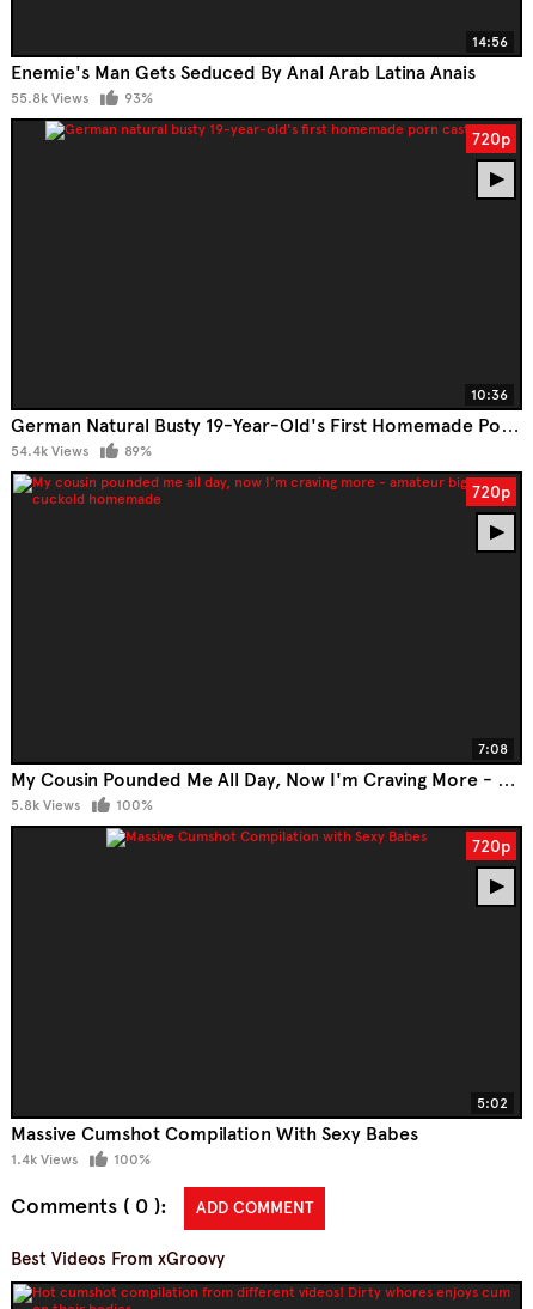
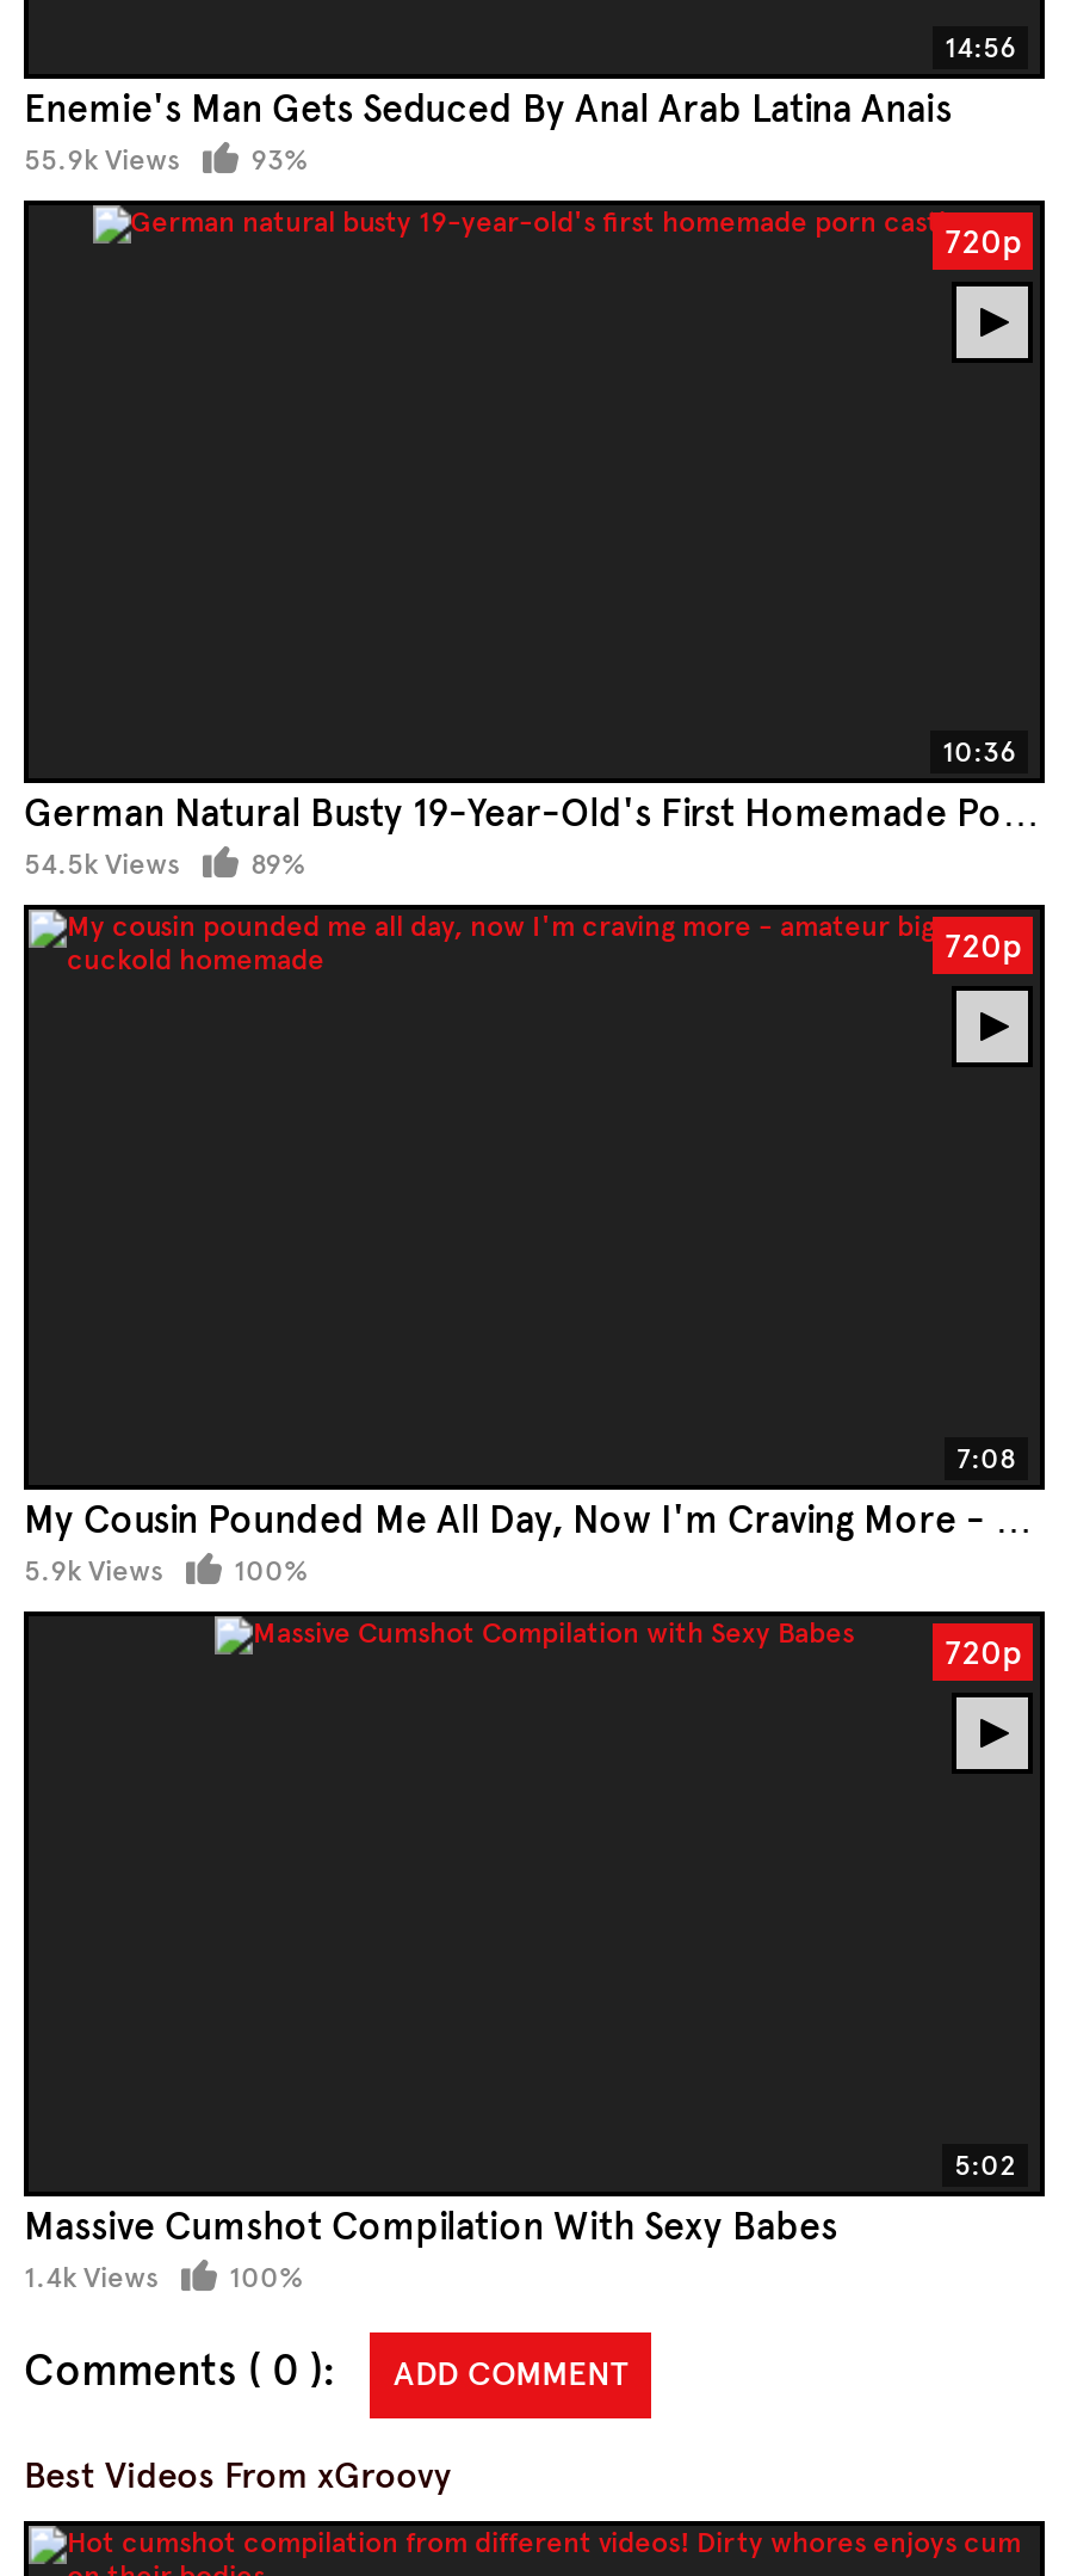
- 55.8k Views
+ 55.9k Views

- 54.4k Views
+ 54.5k Views

- 5.8k Views
+ 5.9k Views
